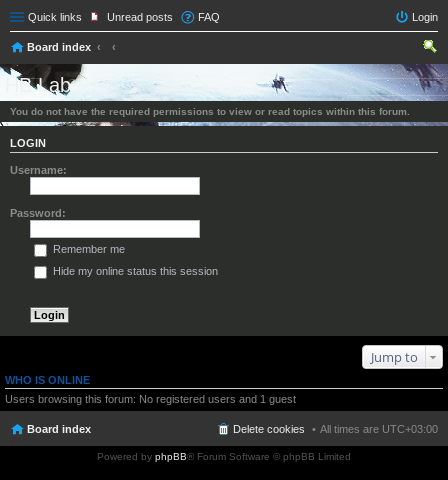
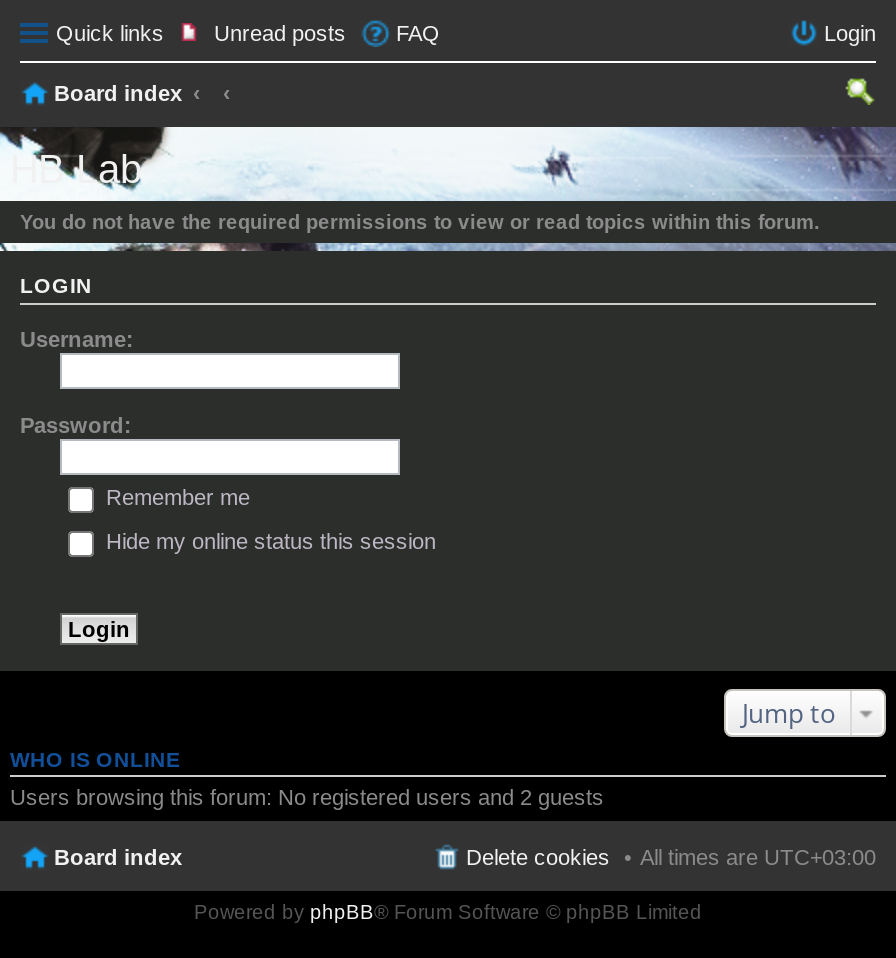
- Users browsing this forum: No registered users and 1 guest
+ Users browsing this forum: No registered users and 2 guests
